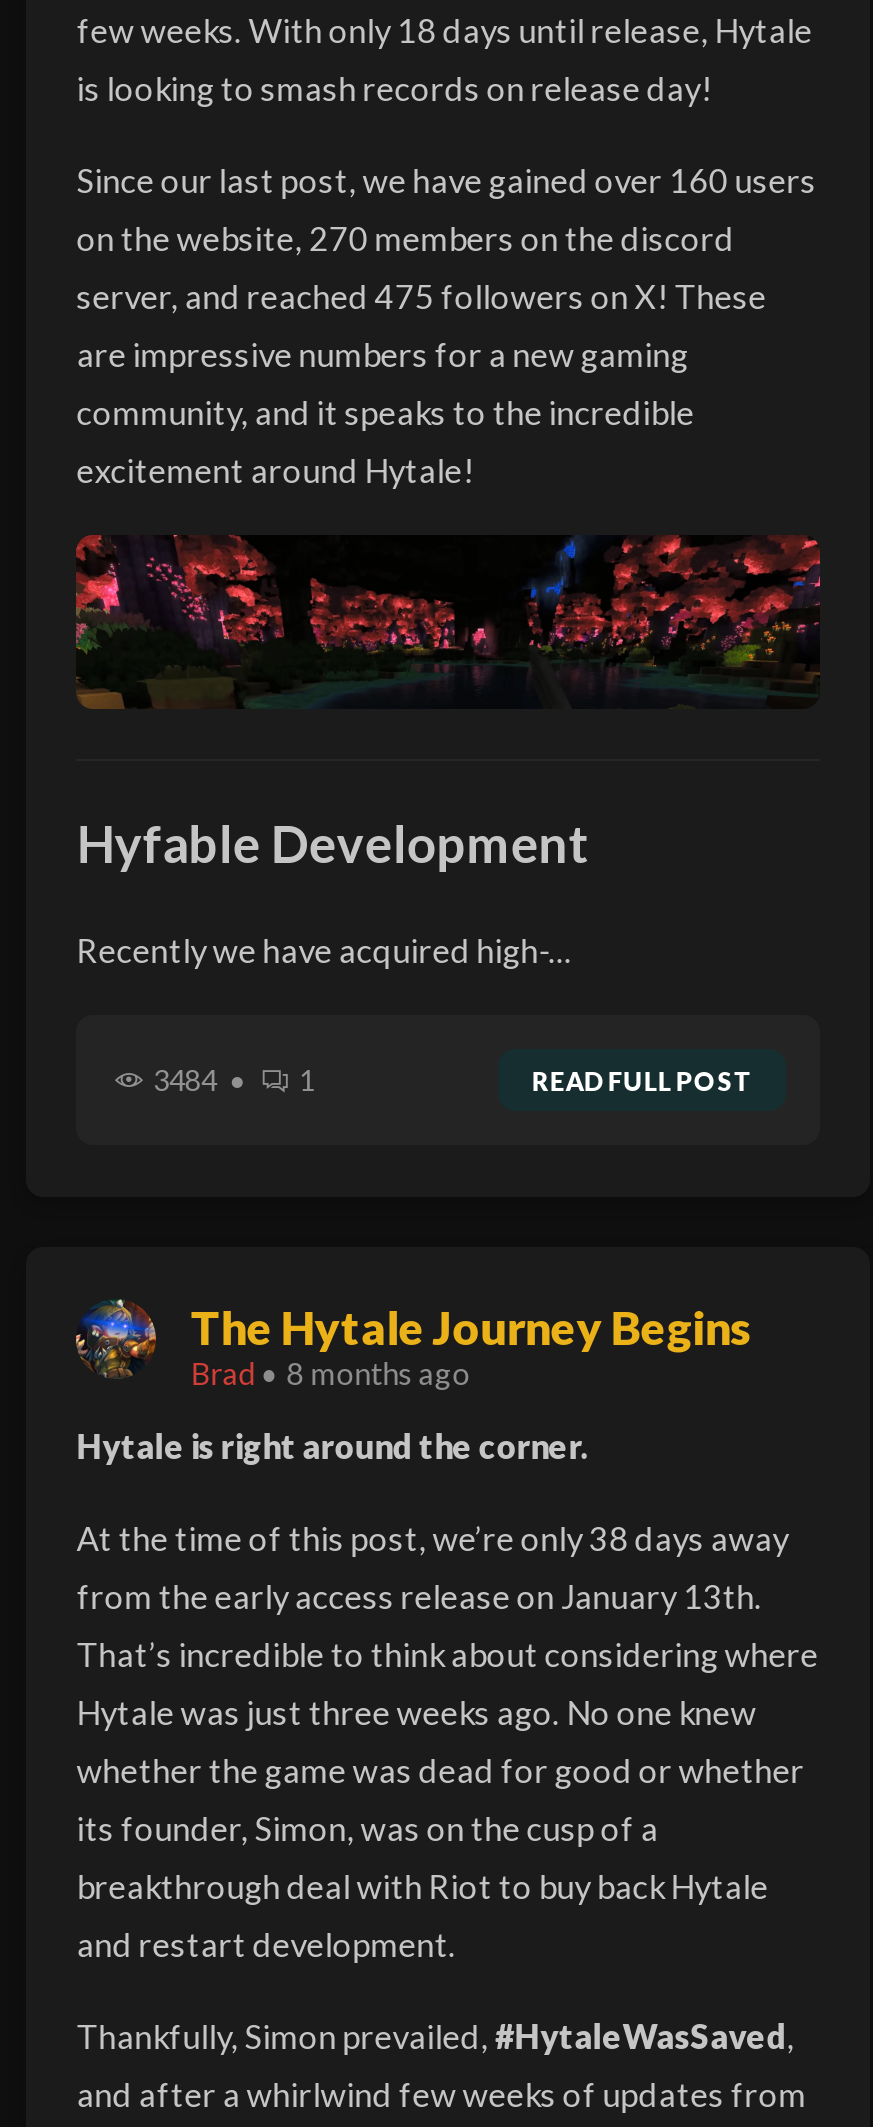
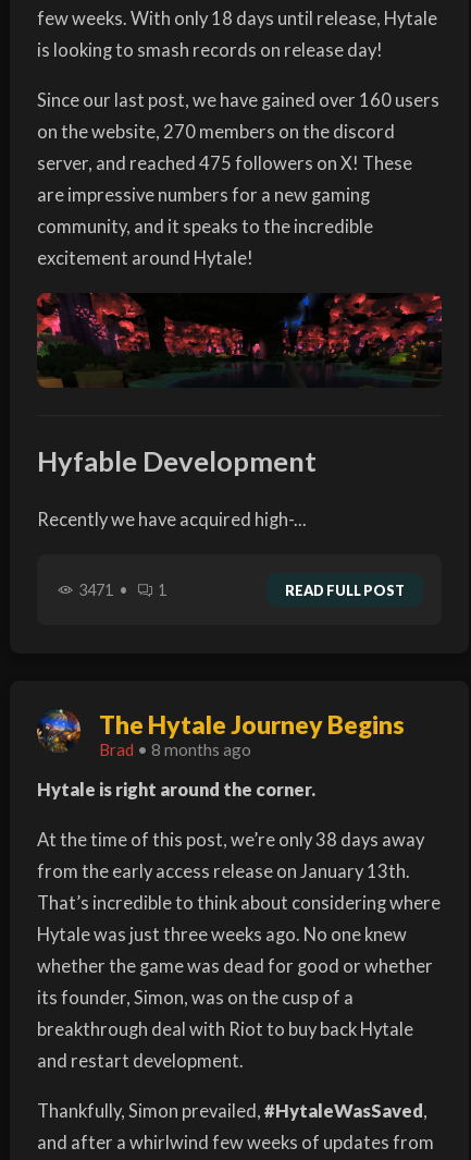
- 3484 • 1
+ 3471 • 1
